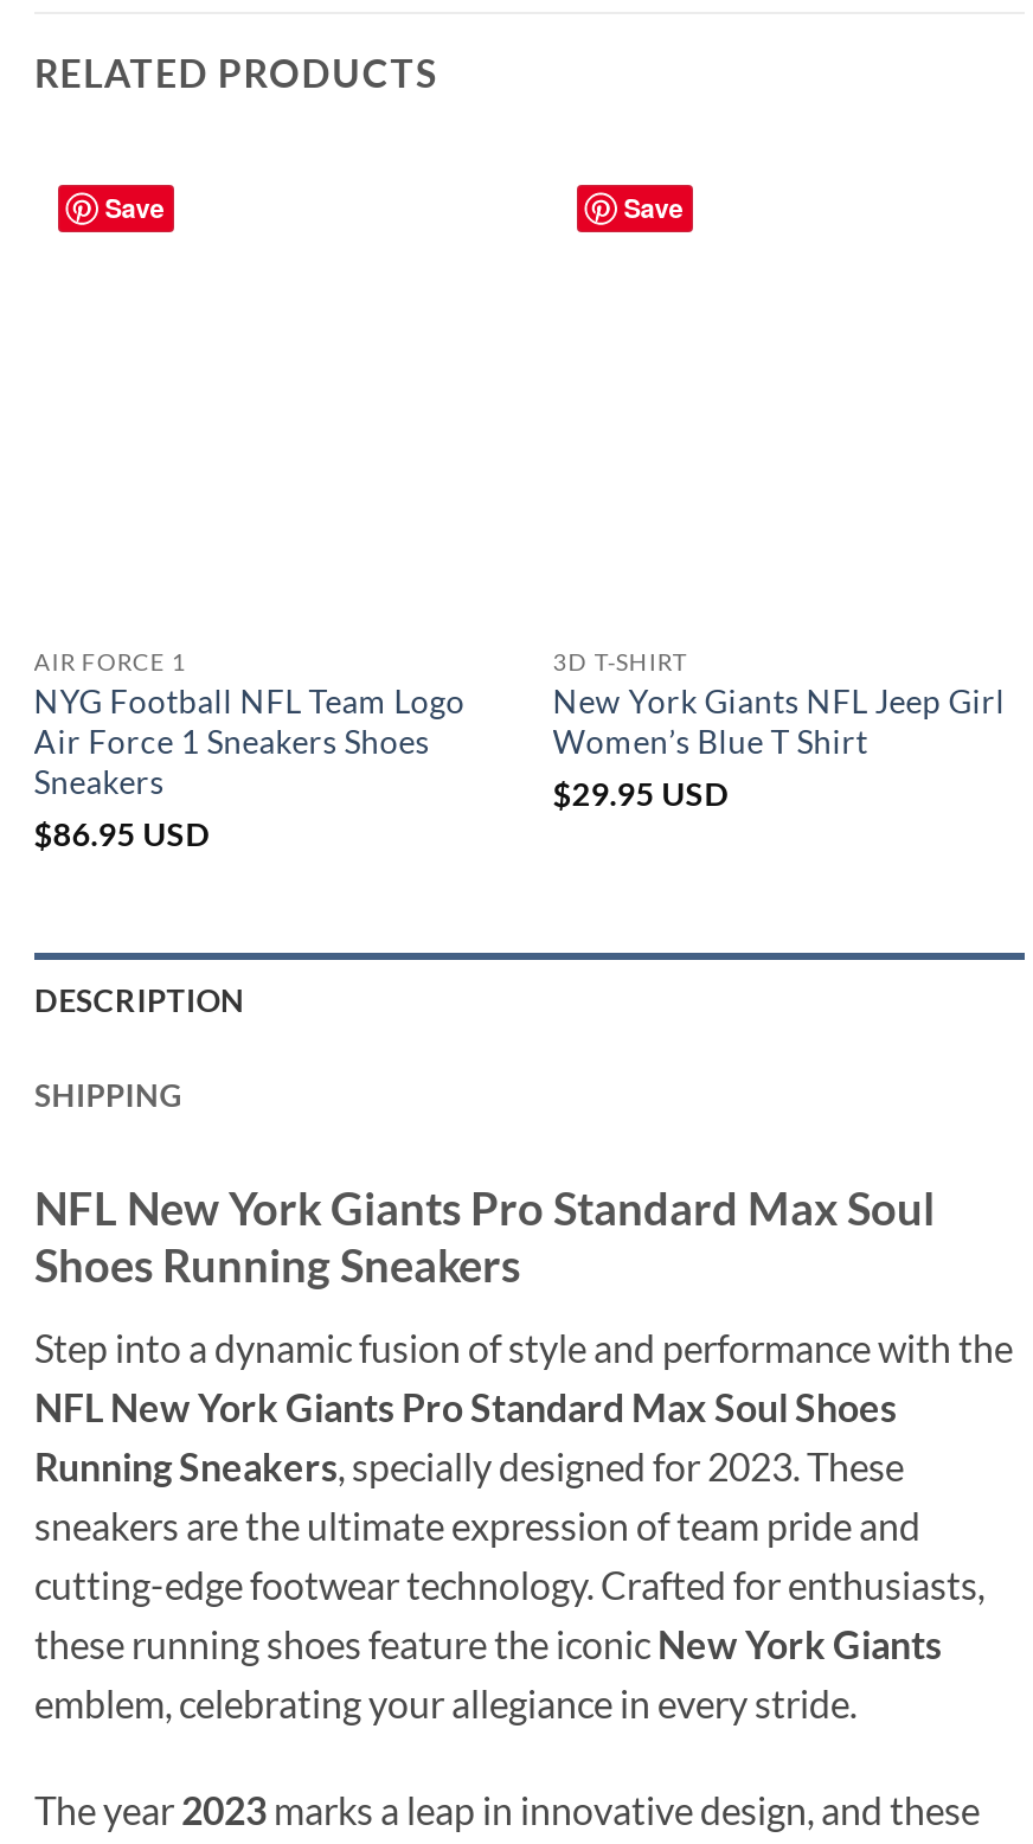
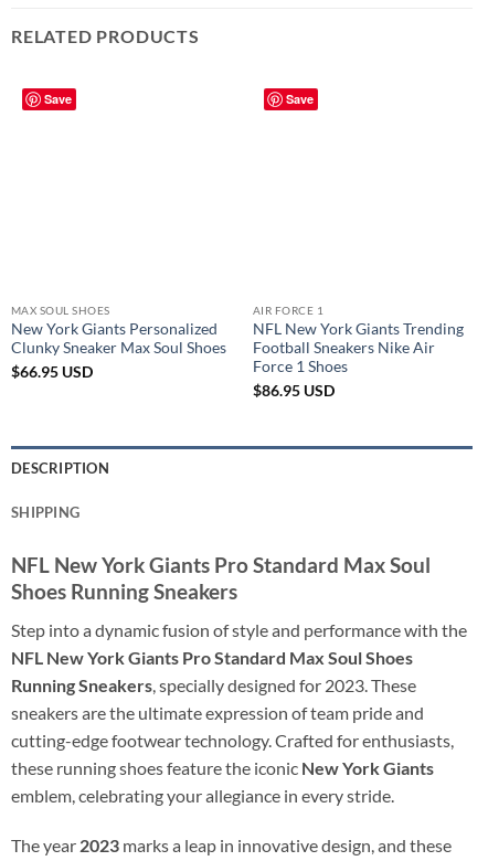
- AIR FORCE 1
- NYG Football NFL Team Logo
- Air Force 1 Sneakers Shoes
- Sneakers
- $86.95 USD
+ MAX SOUL SHOES
+ New York Giants Personalized
+ Clunky Sneaker Max Soul Shoes
+ $66.95 USD

- 3D T-SHIRT
- New York Giants NFL Jeep Girl
- Women’s Blue T Shirt
- $29.95 USD
+ AIR FORCE 1
+ NFL New York Giants Trending
+ Football Sneakers Nike Air
+ Force 1 Shoes
+ $86.95 USD
